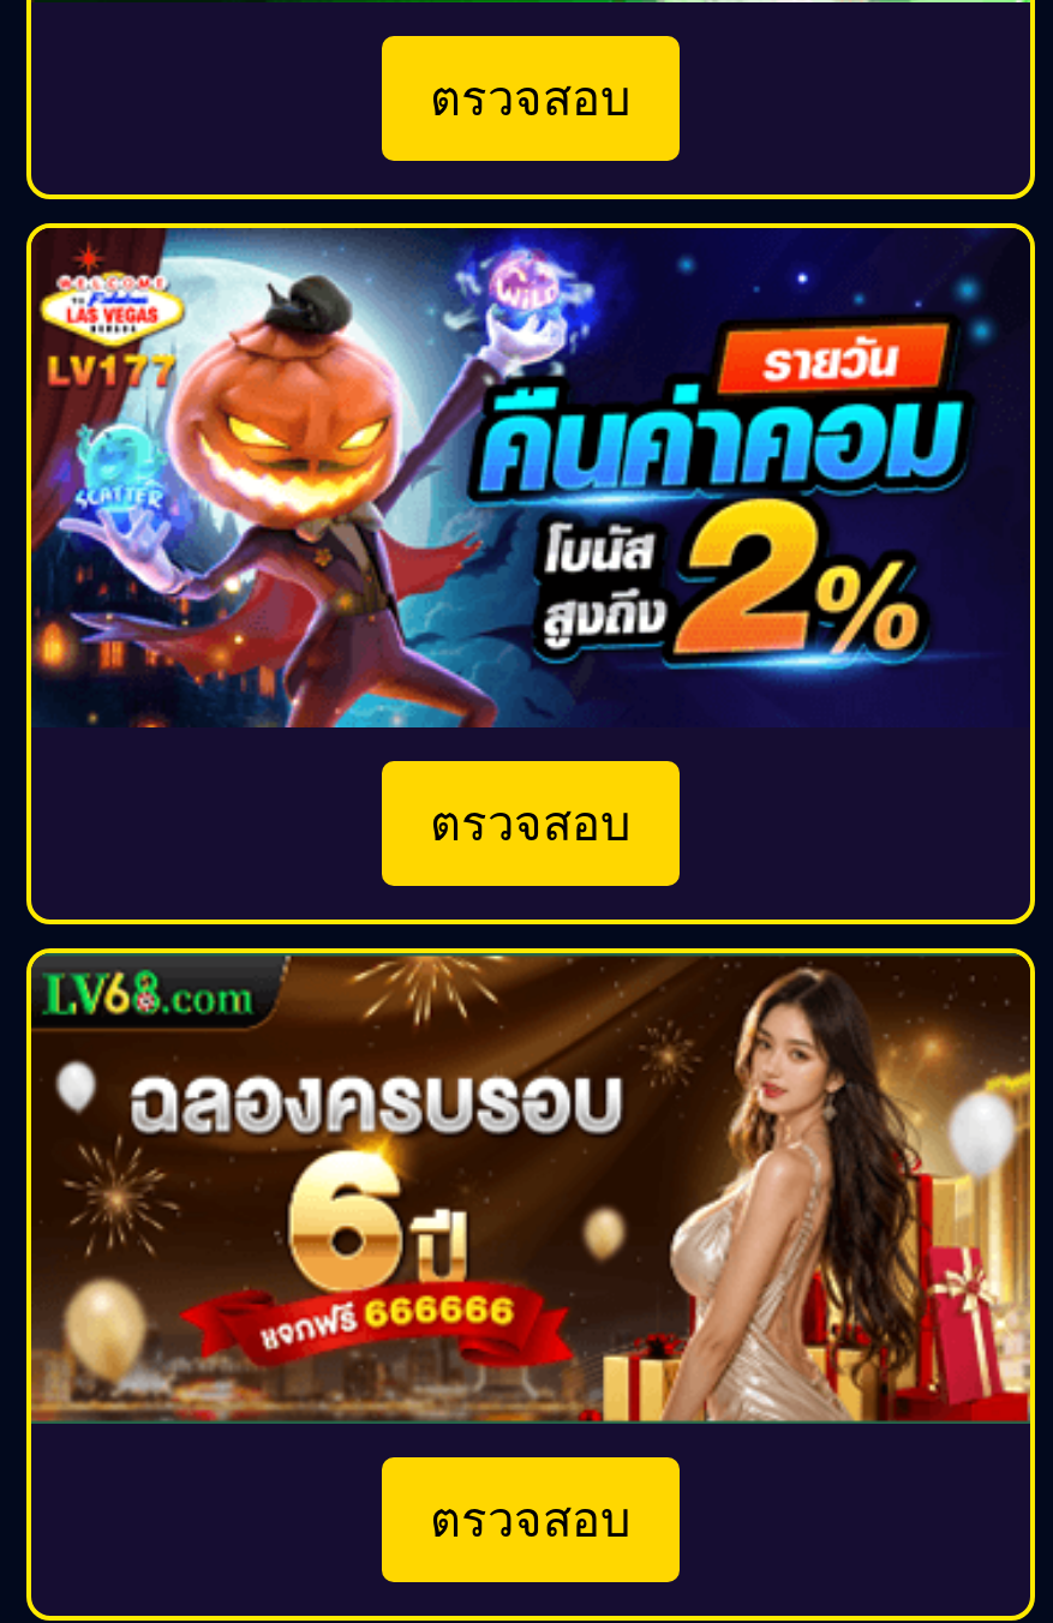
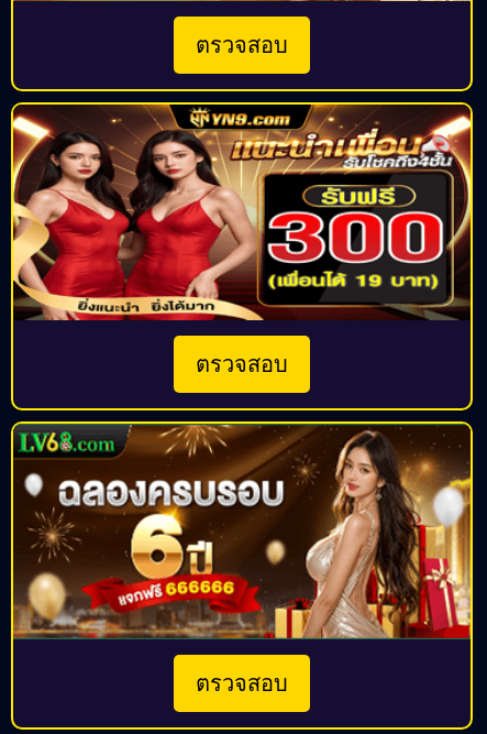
- [image]
+ [image]
